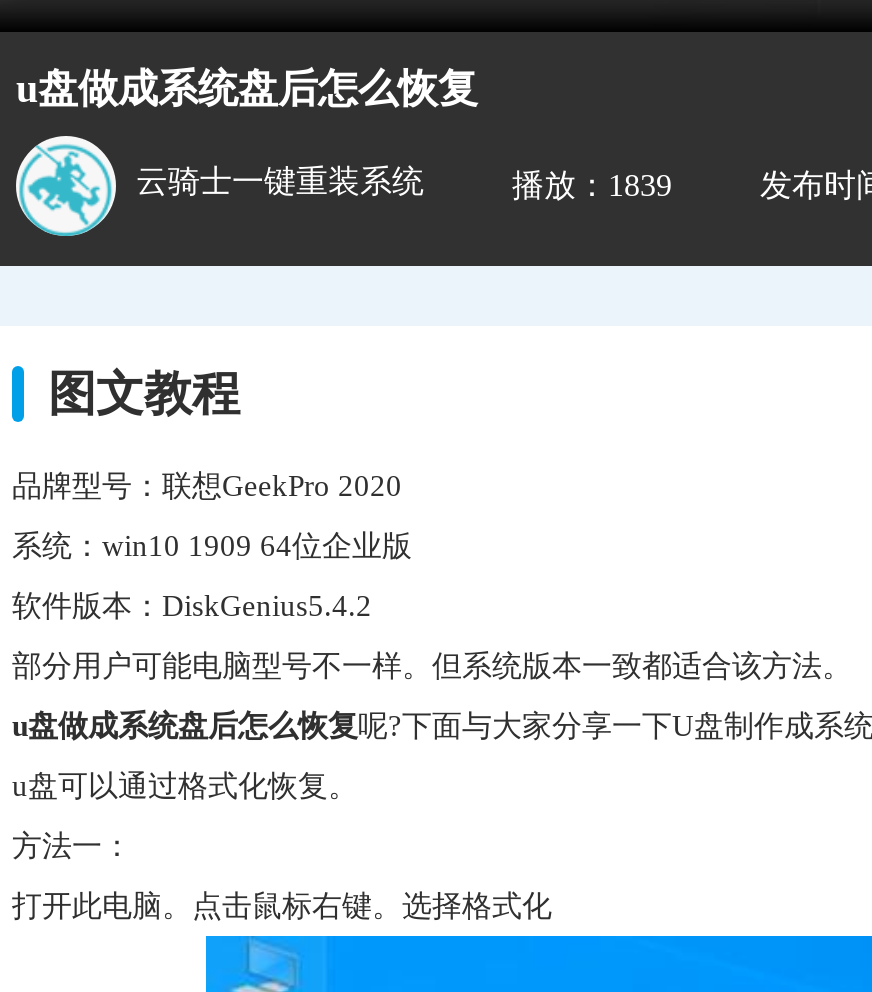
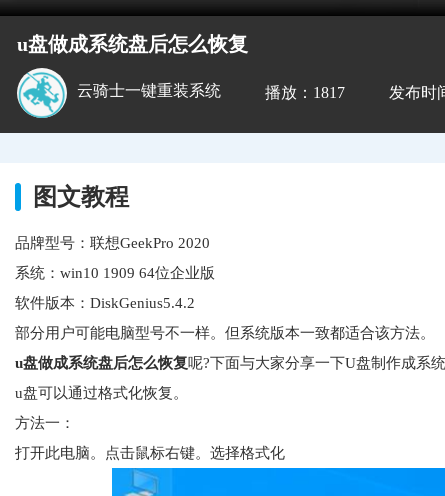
- 播放：1839
+ 播放：1817
